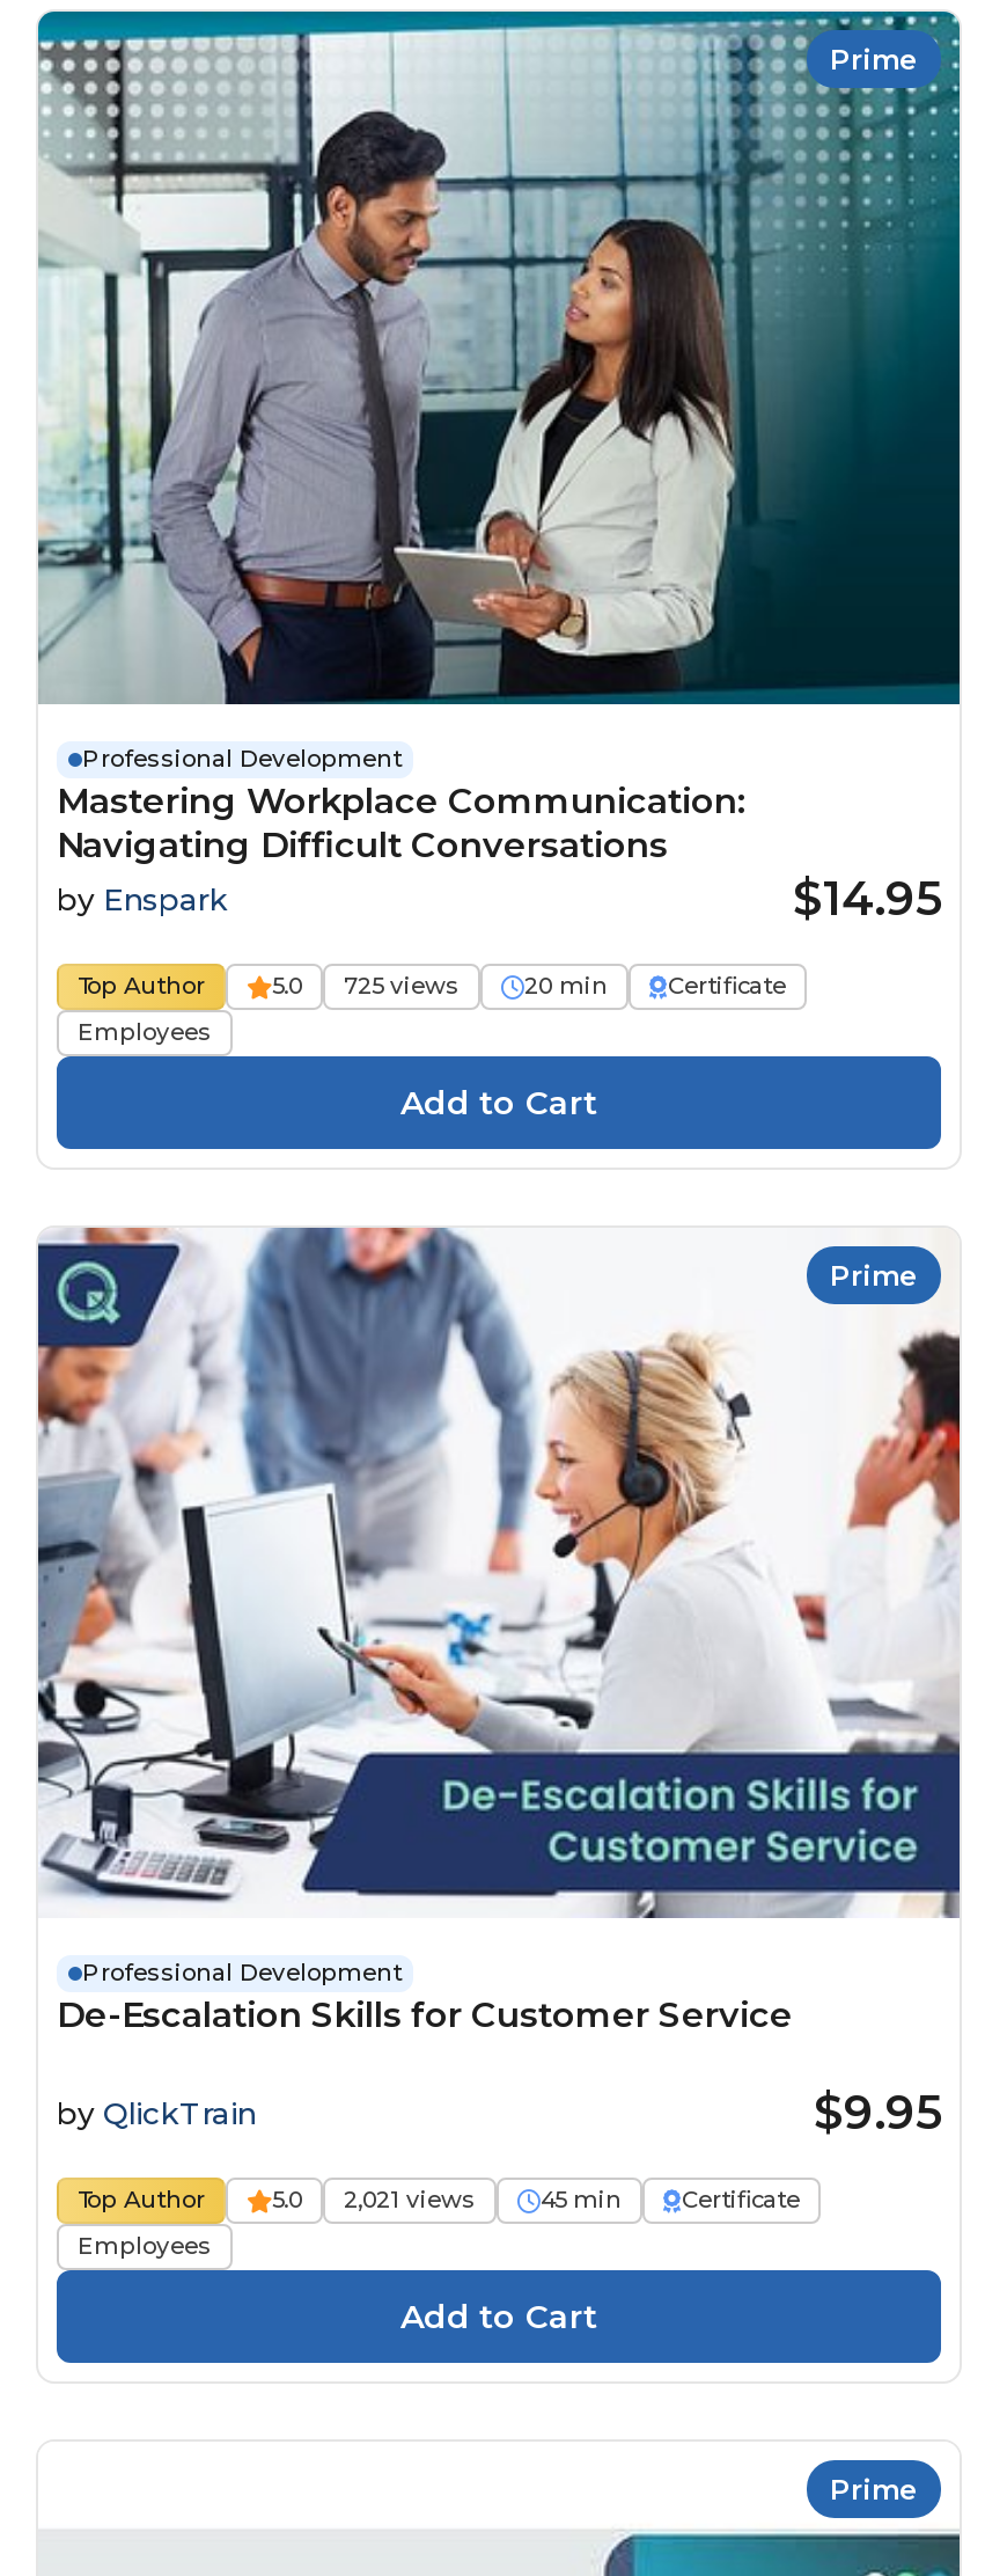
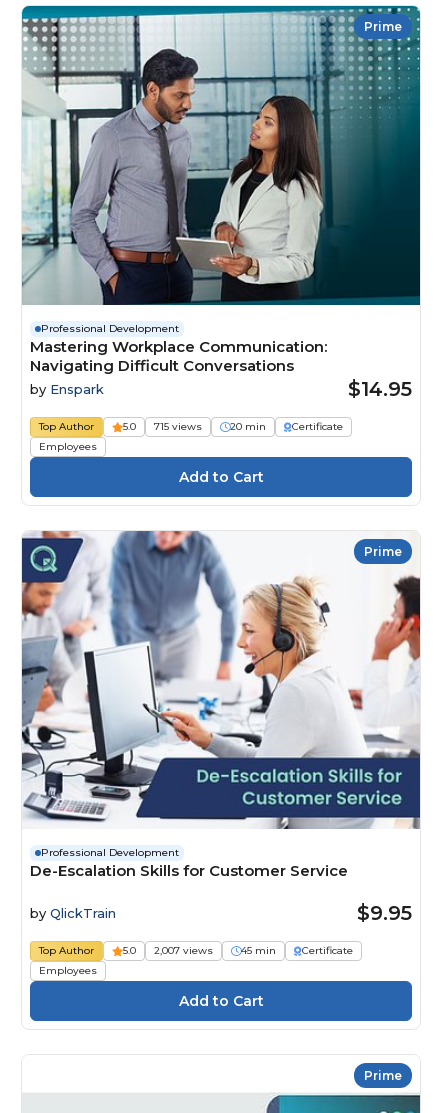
- 5.0 725 views
+ 5.0 715 views

- 5.0 2,021 views
+ 5.0 2,007 views
